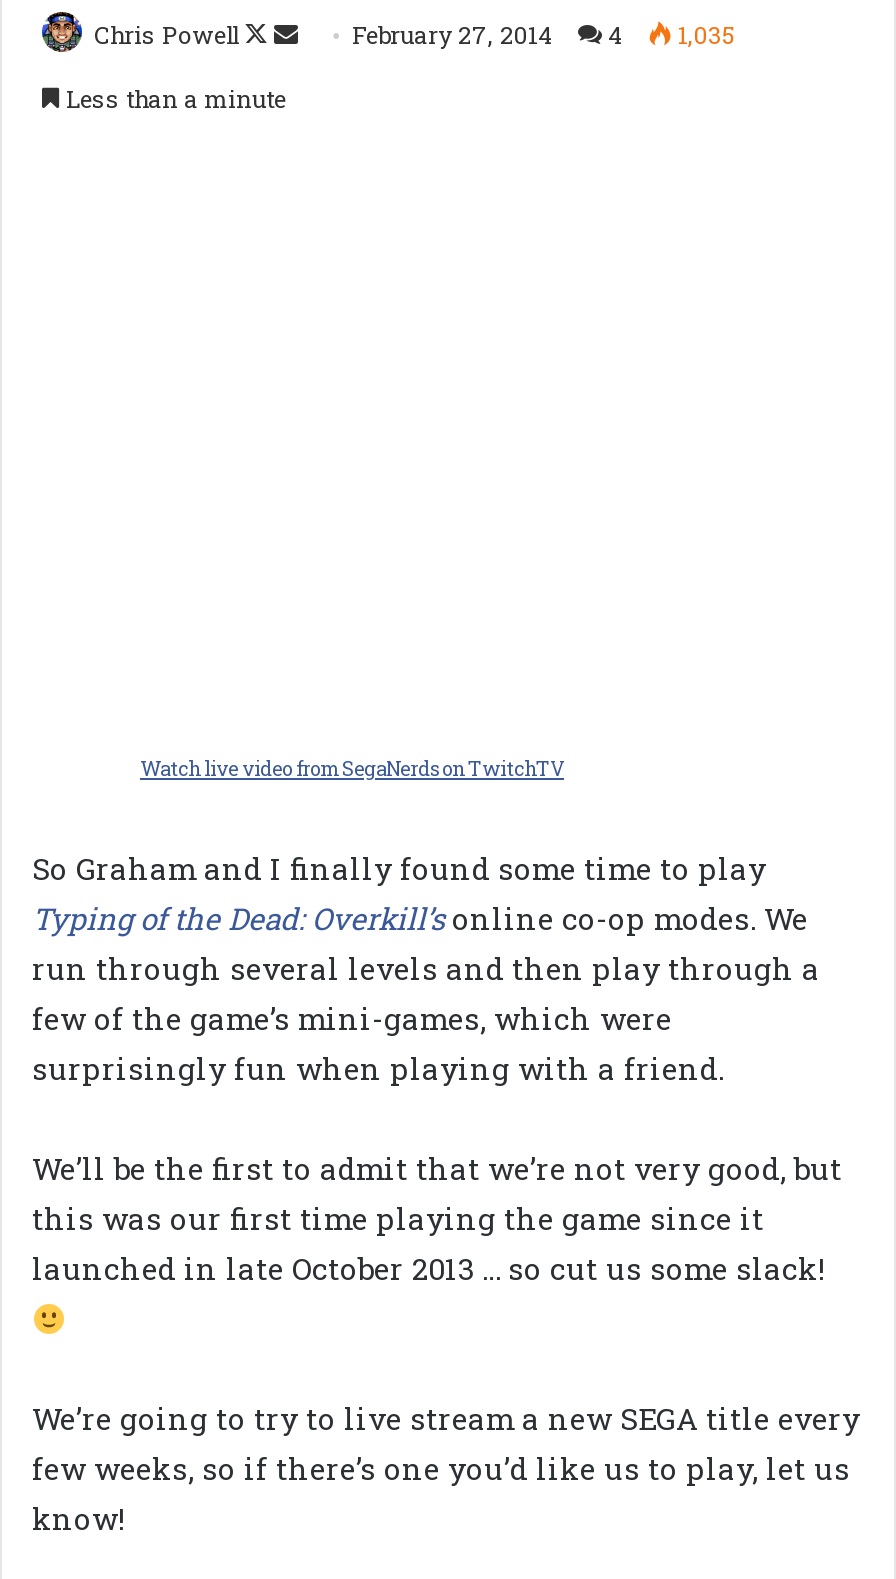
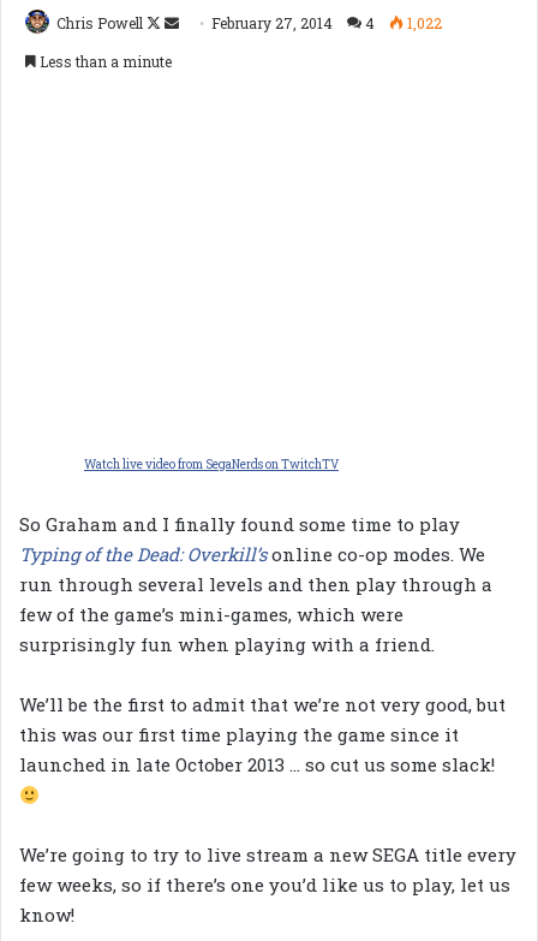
- 1,035
+ 1,022
